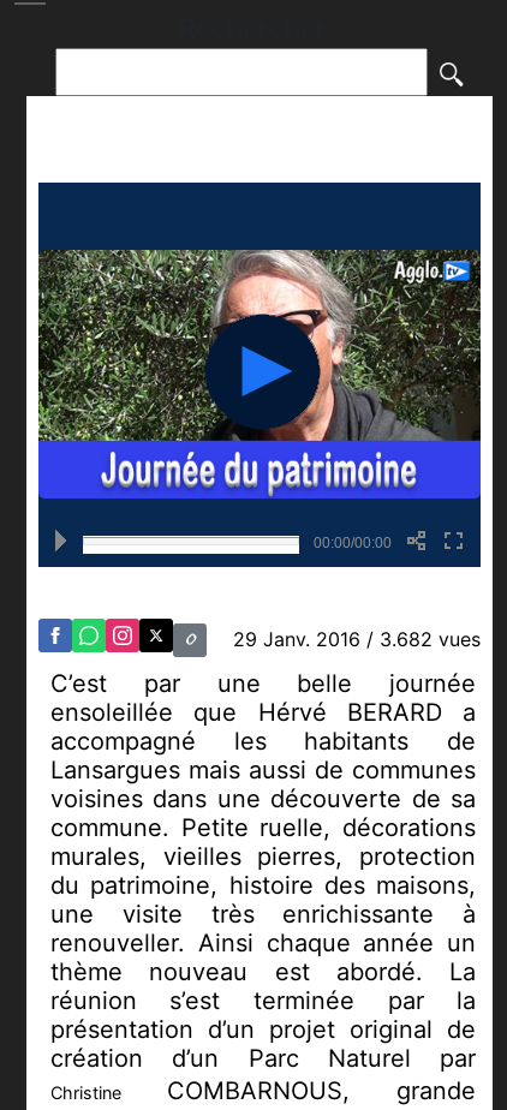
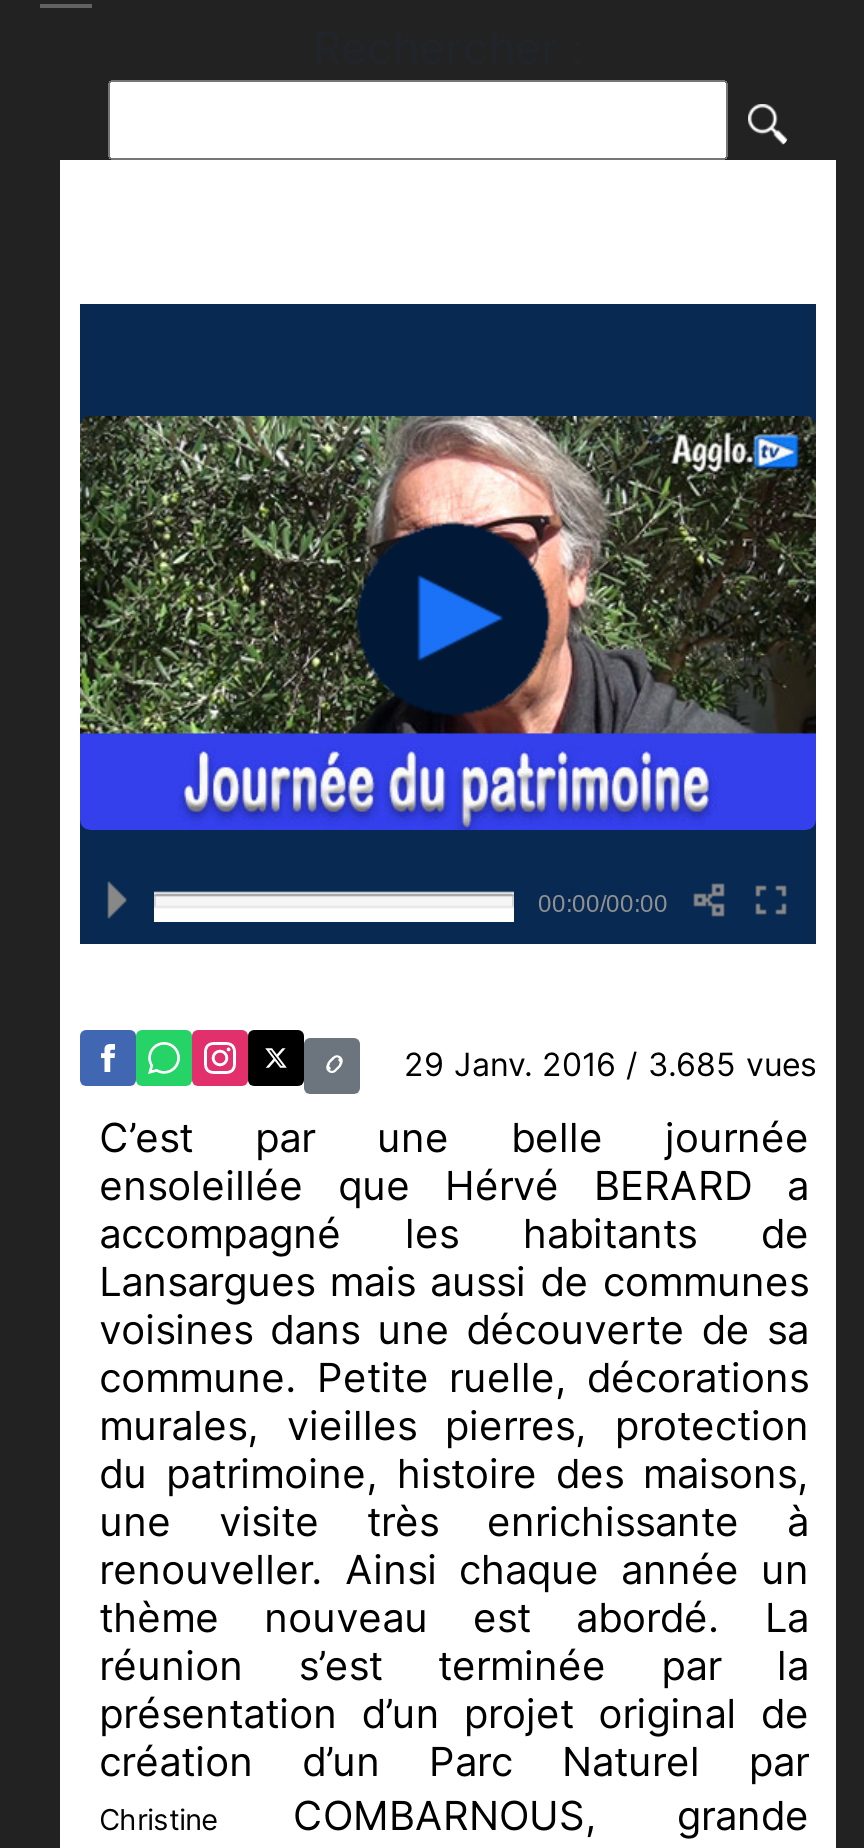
- 29 Janv. 2016 / 3.682 vues
+ 29 Janv. 2016 / 3.685 vues
